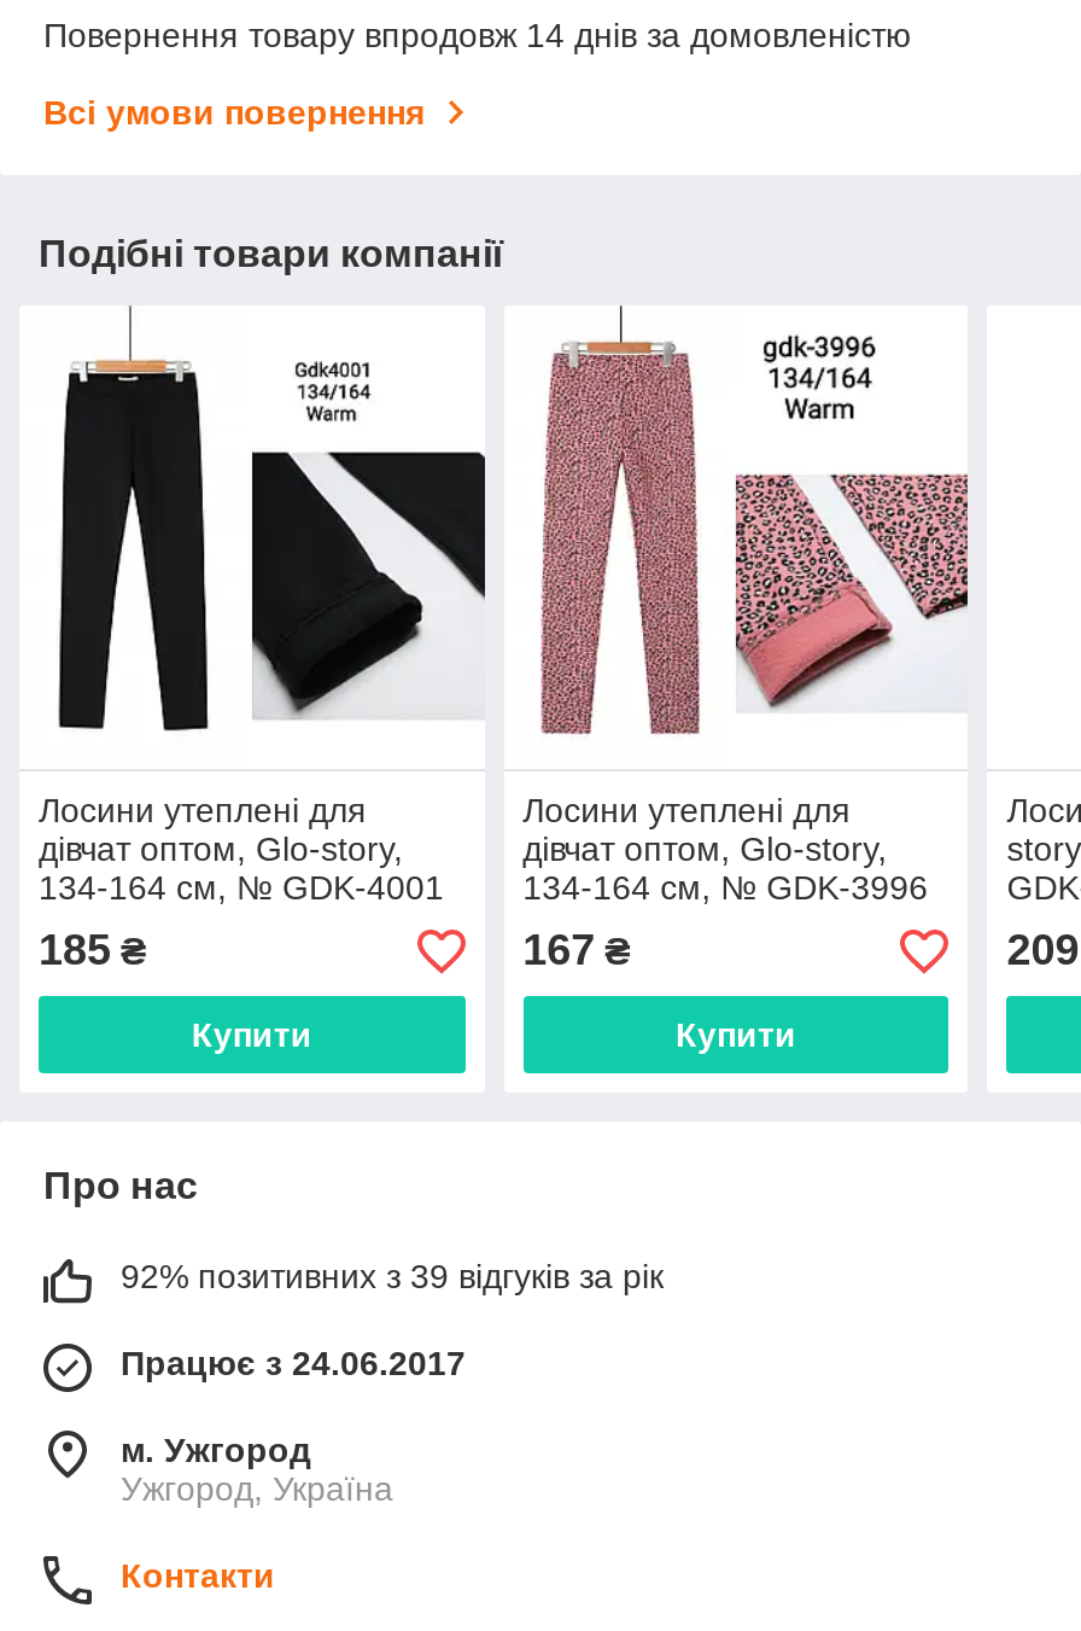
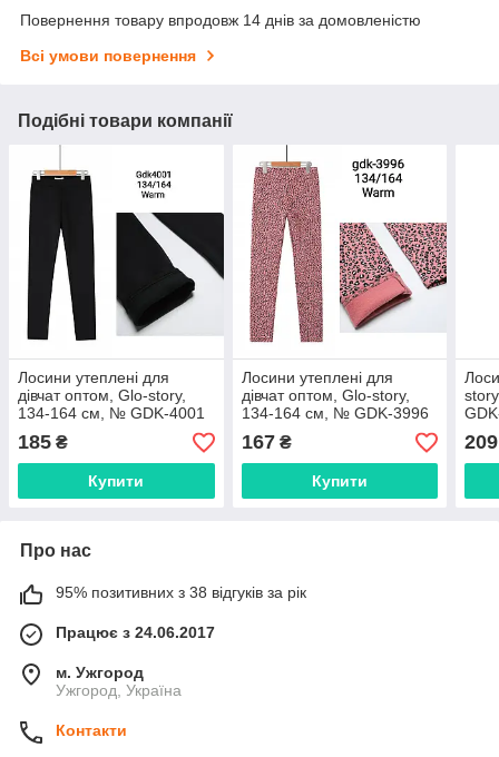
- 92% позитивних з 39 відгуків за рік
+ 95% позитивних з 38 відгуків за рік
